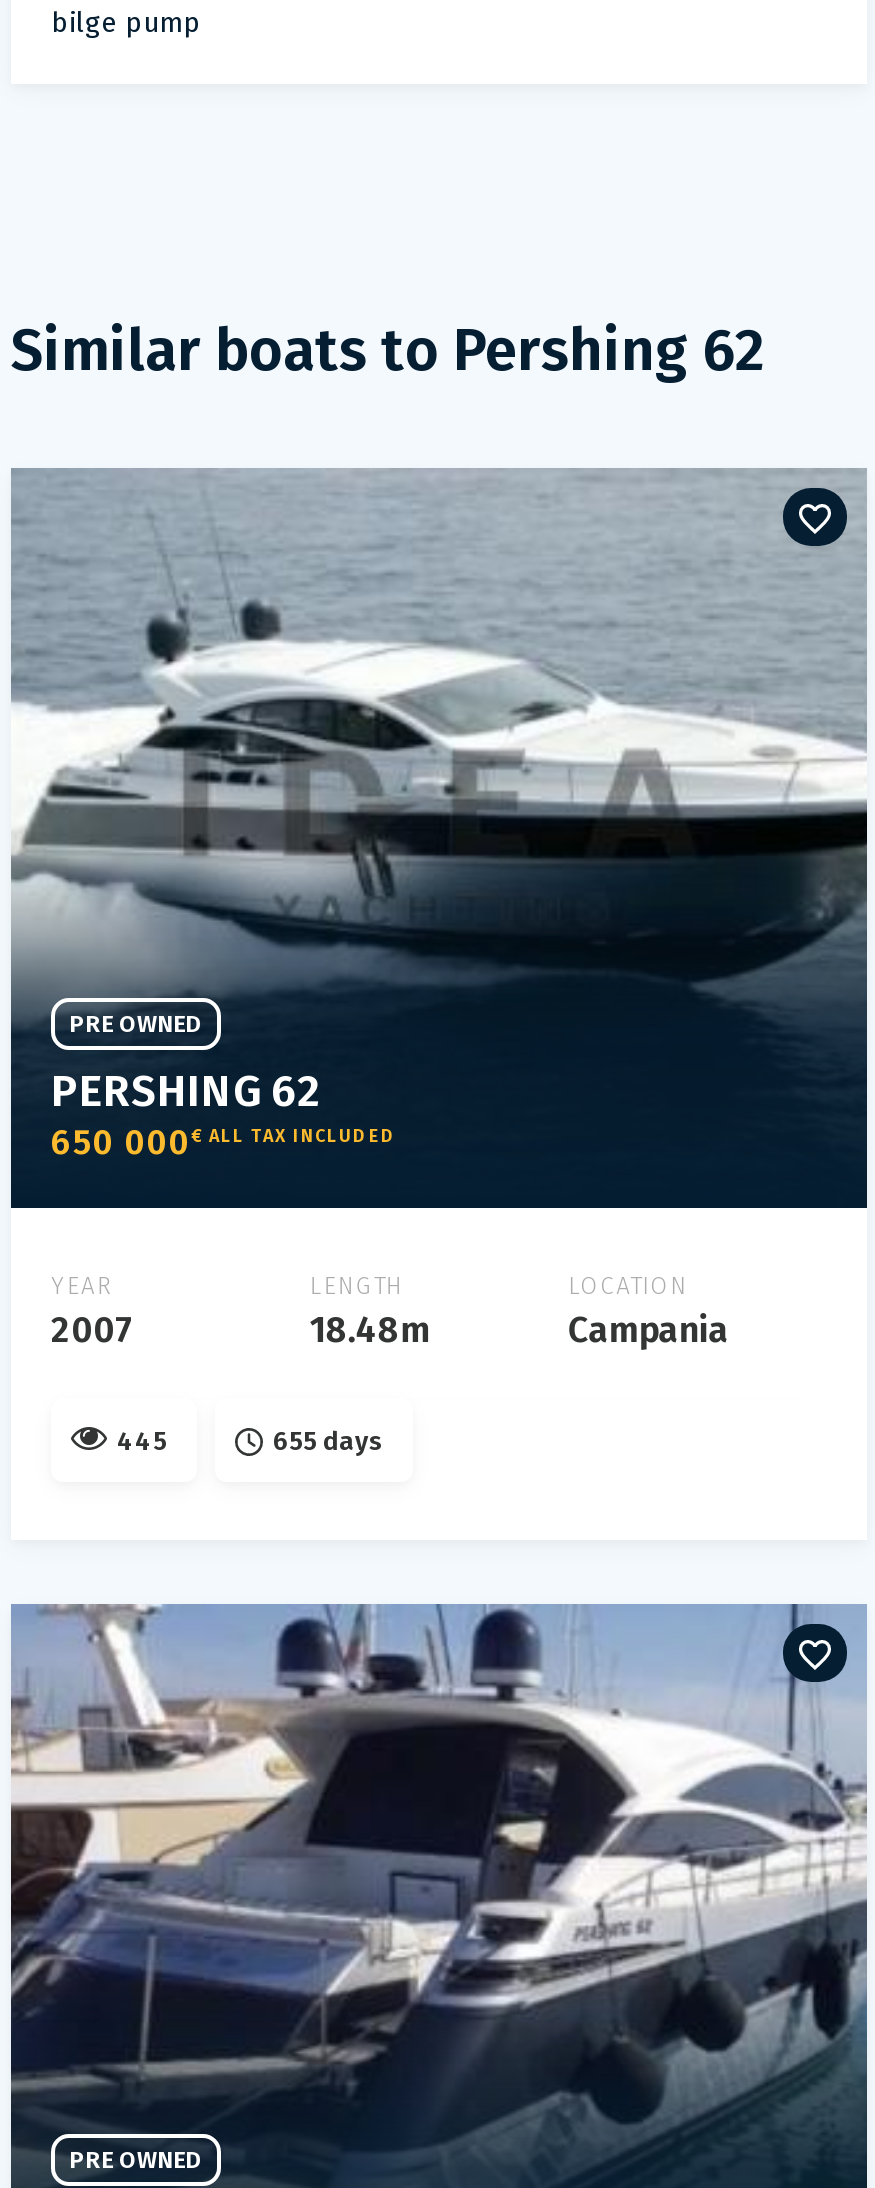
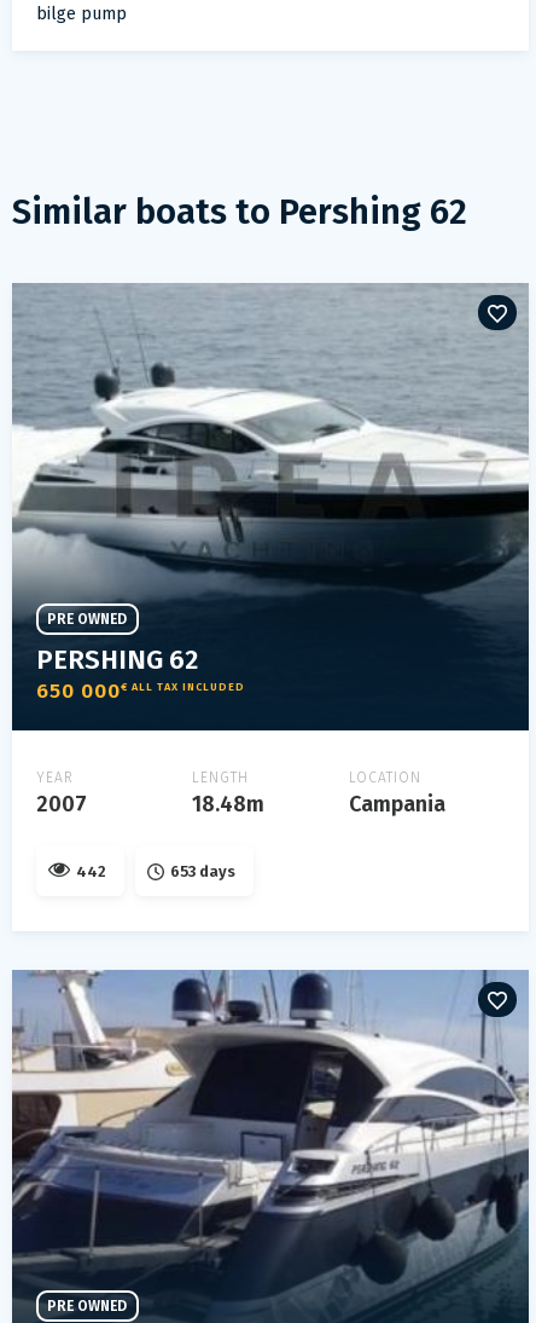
- 445
+ 442

- 655 days
+ 653 days
